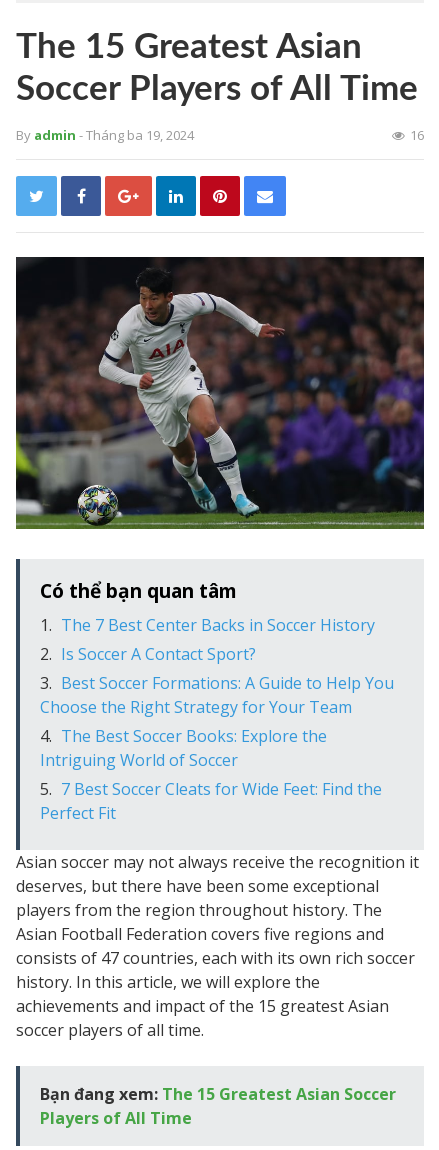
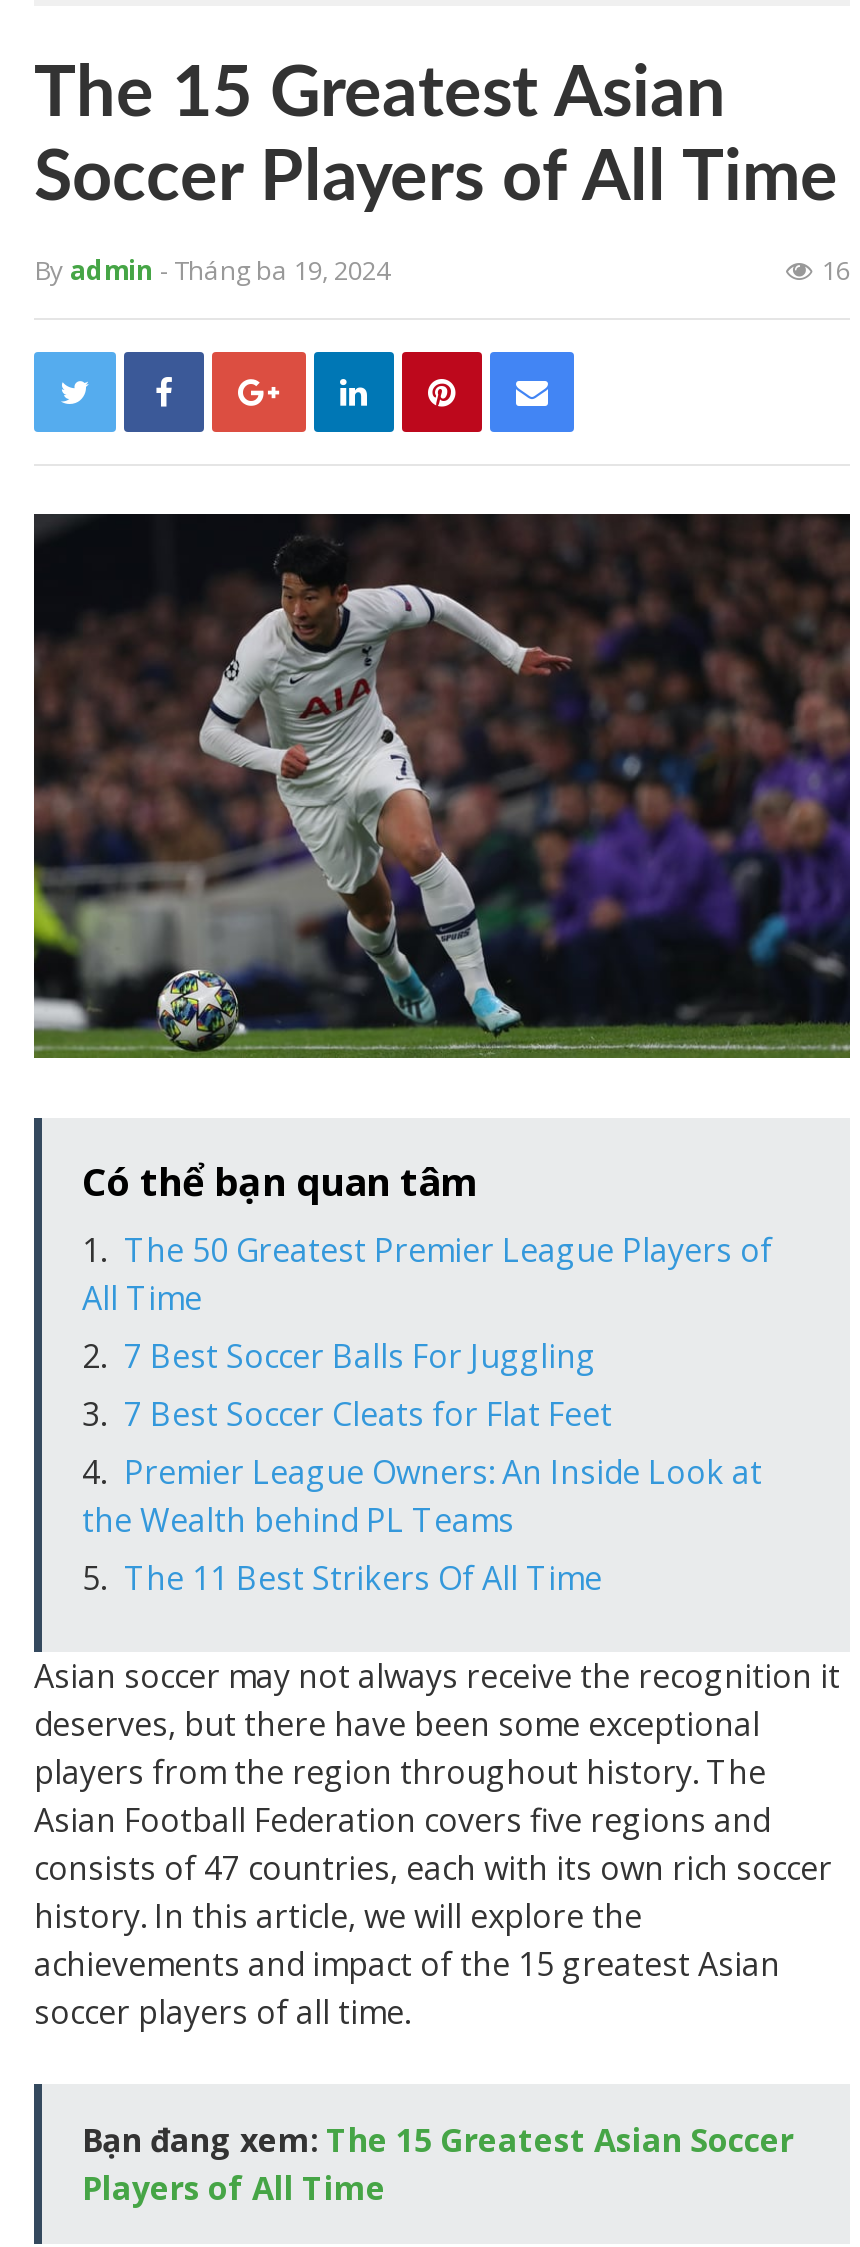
- The 7 Best Center Backs in Soccer History
- Is Soccer A Contact Sport?
- Best Soccer Formations: A Guide to Help You
- Choose the Right Strategy for Your Team
- The Best Soccer Books: Explore the
- Intriguing World of Soccer
- 7 Best Soccer Cleats for Wide Feet: Find the
- Perfect Fit
+ The 50 Greatest Premier League Players of
+ All Time
+ 7 Best Soccer Balls For Juggling
+ 7 Best Soccer Cleats for Flat Feet
+ Premier League Owners: An Inside Look at
+ the Wealth behind PL Teams
+ The 11 Best Strikers Of All Time
